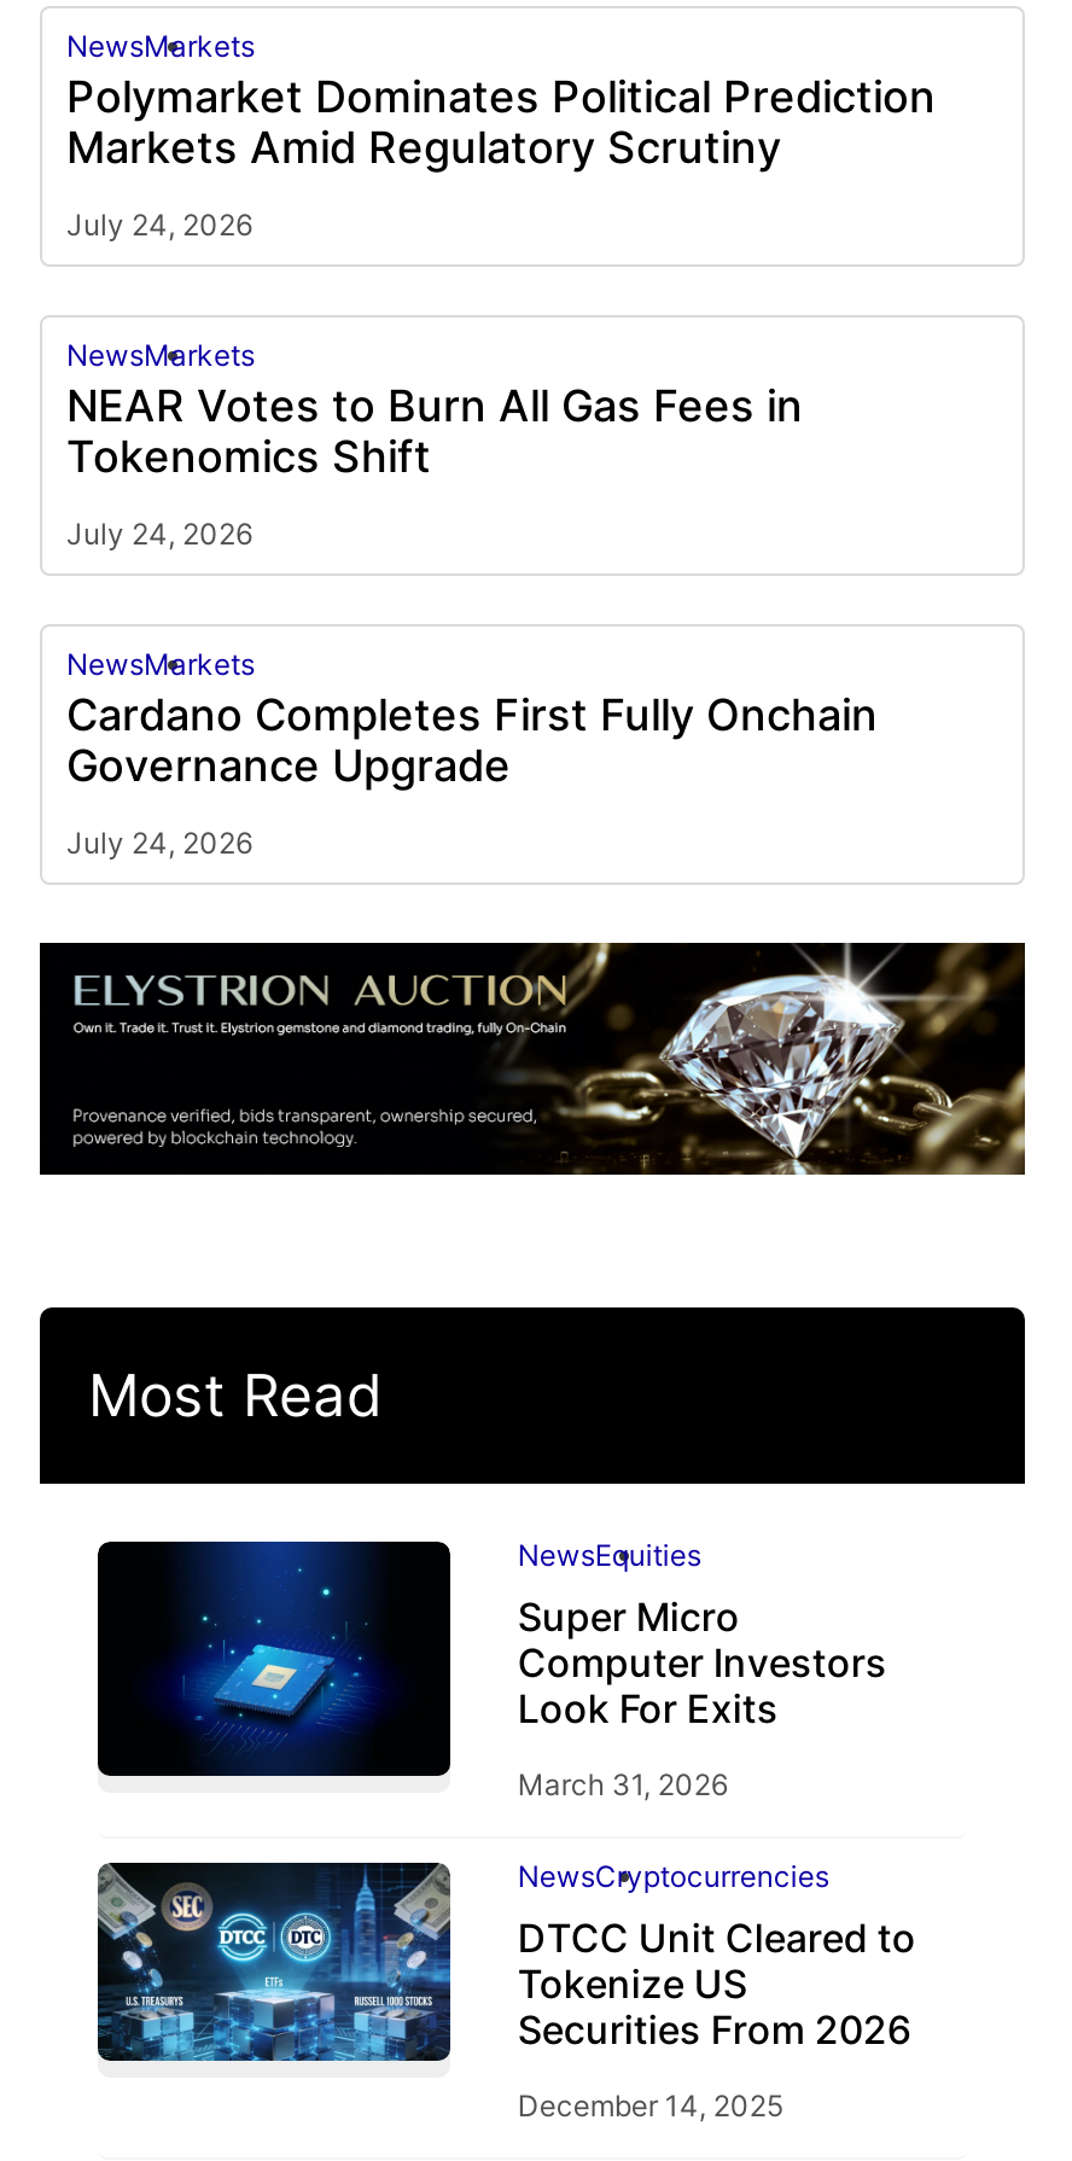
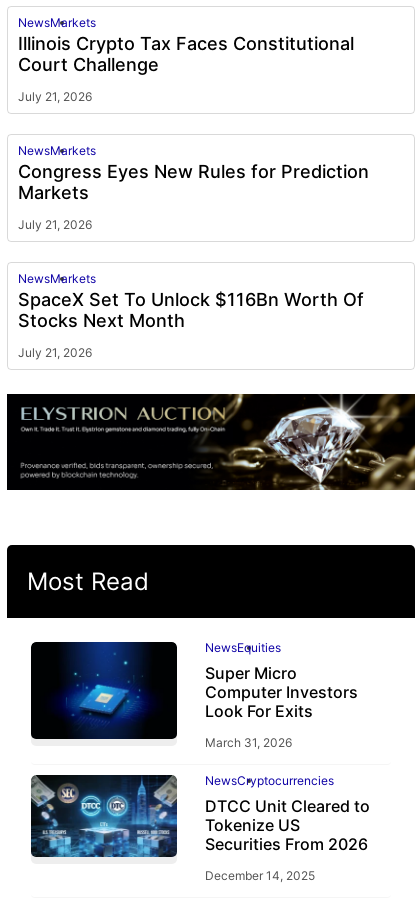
- Polymarket Dominates Political Prediction
- Markets Amid Regulatory Scrutiny
+ Illinois Crypto Tax Faces Constitutional
+ Court Challenge

- July 24, 2026
+ July 21, 2026

- NEAR Votes to Burn All Gas Fees in
- Tokenomics Shift
+ Congress Eyes New Rules for Prediction
+ Markets

- July 24, 2026
+ July 21, 2026

- Cardano Completes First Fully Onchain
- Governance Upgrade
+ SpaceX Set To Unlock $116Bn Worth Of
+ Stocks Next Month

- July 24, 2026
+ July 21, 2026
